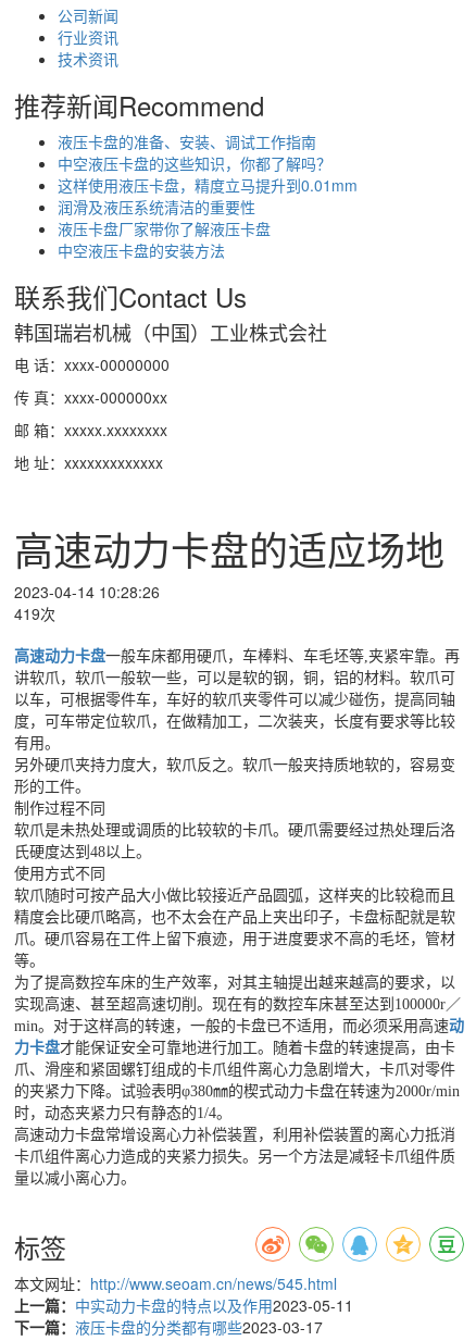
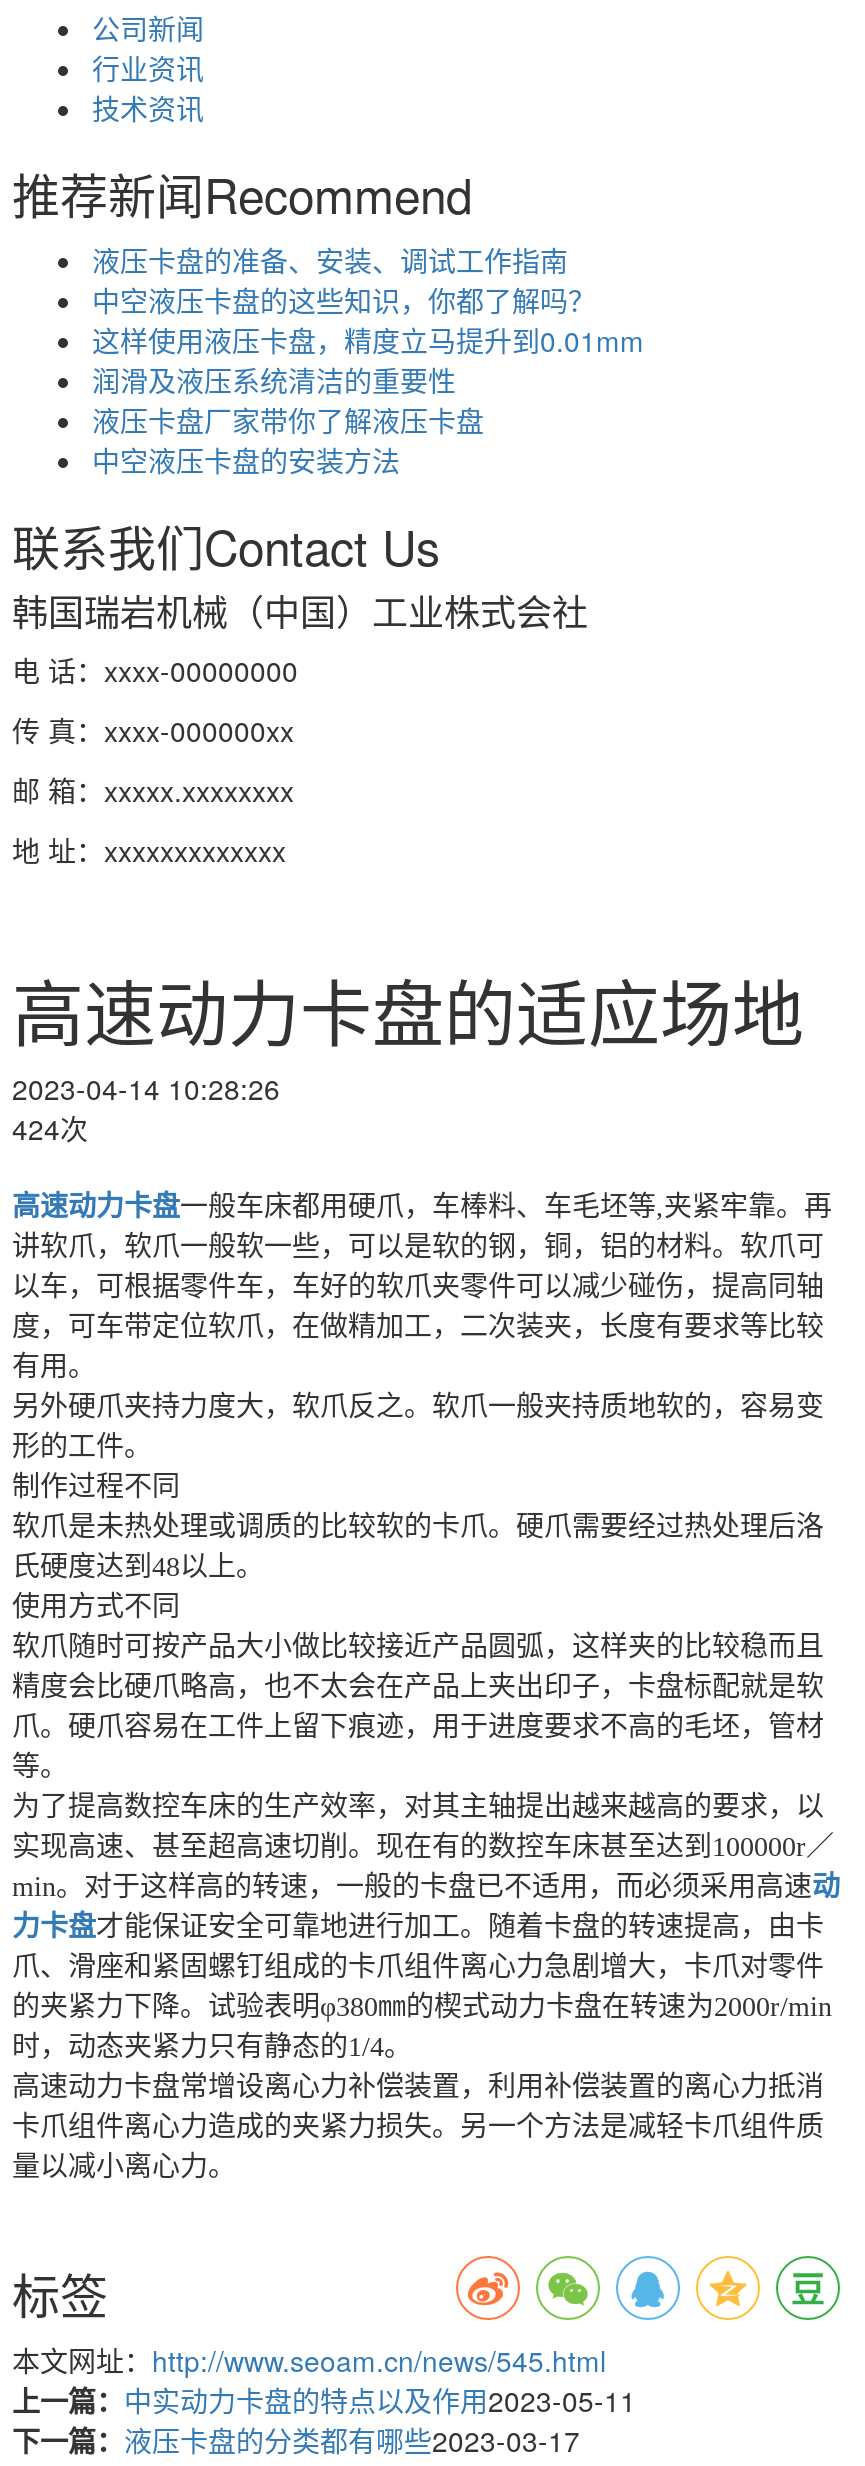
- 419次
+ 424次
